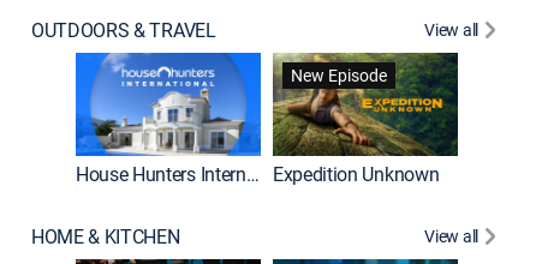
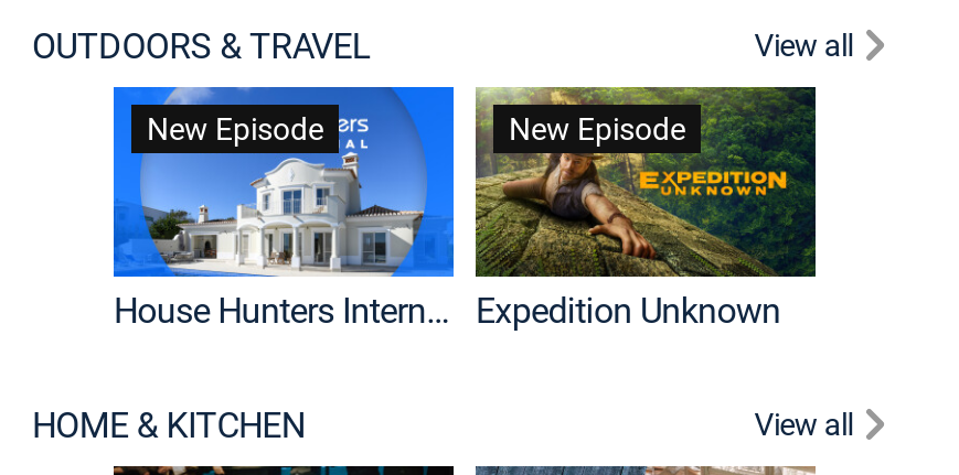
+ New Episode
